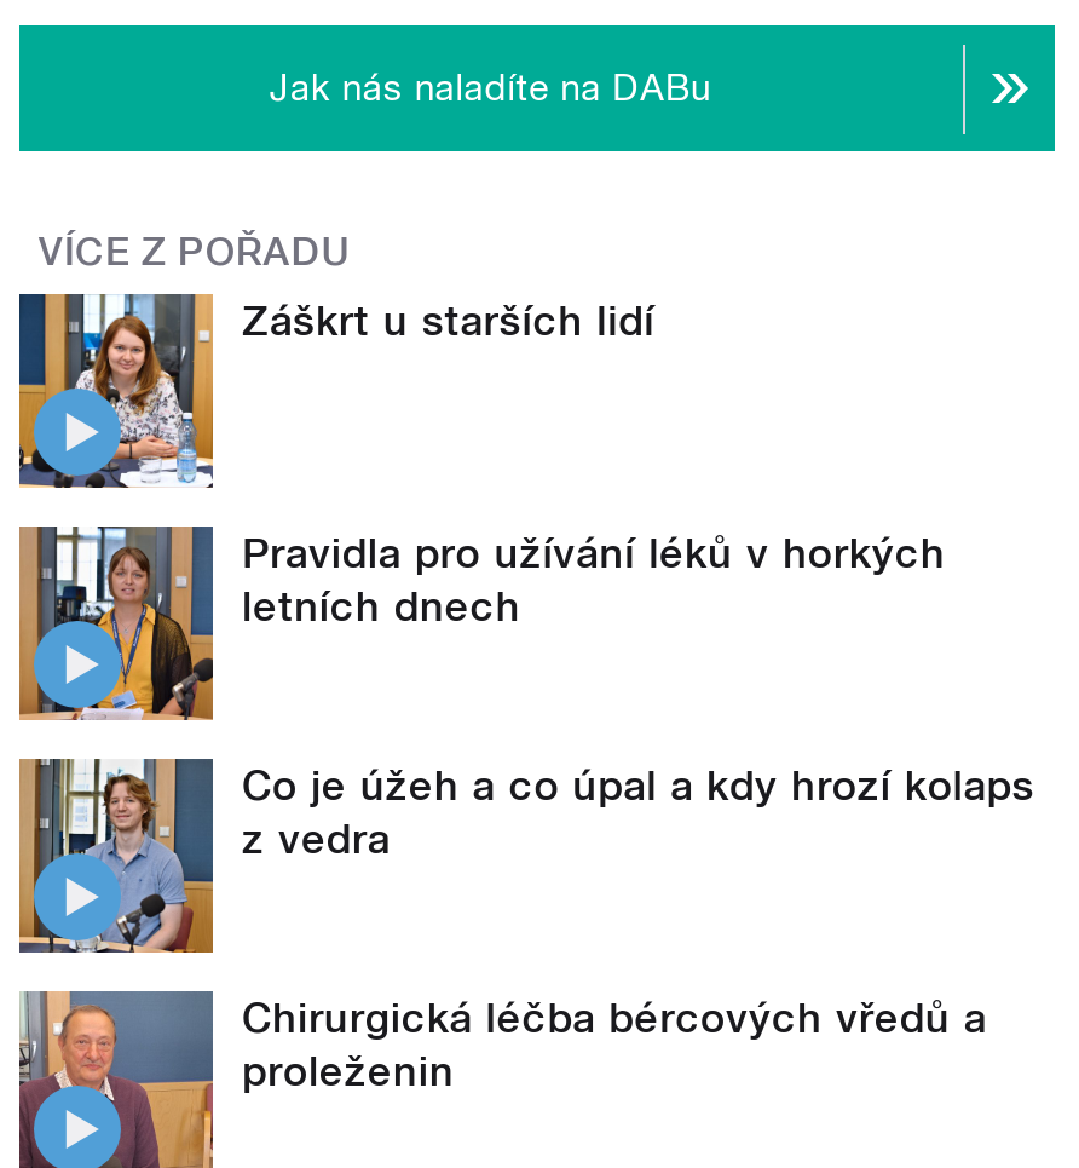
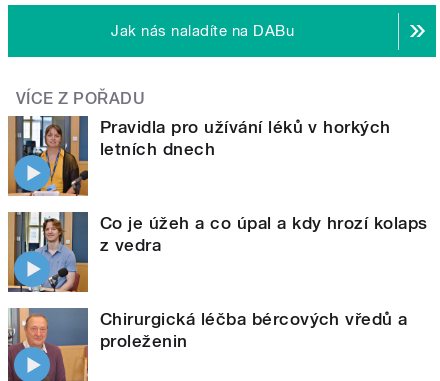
- [image]
- Záškrt u starších lidí
